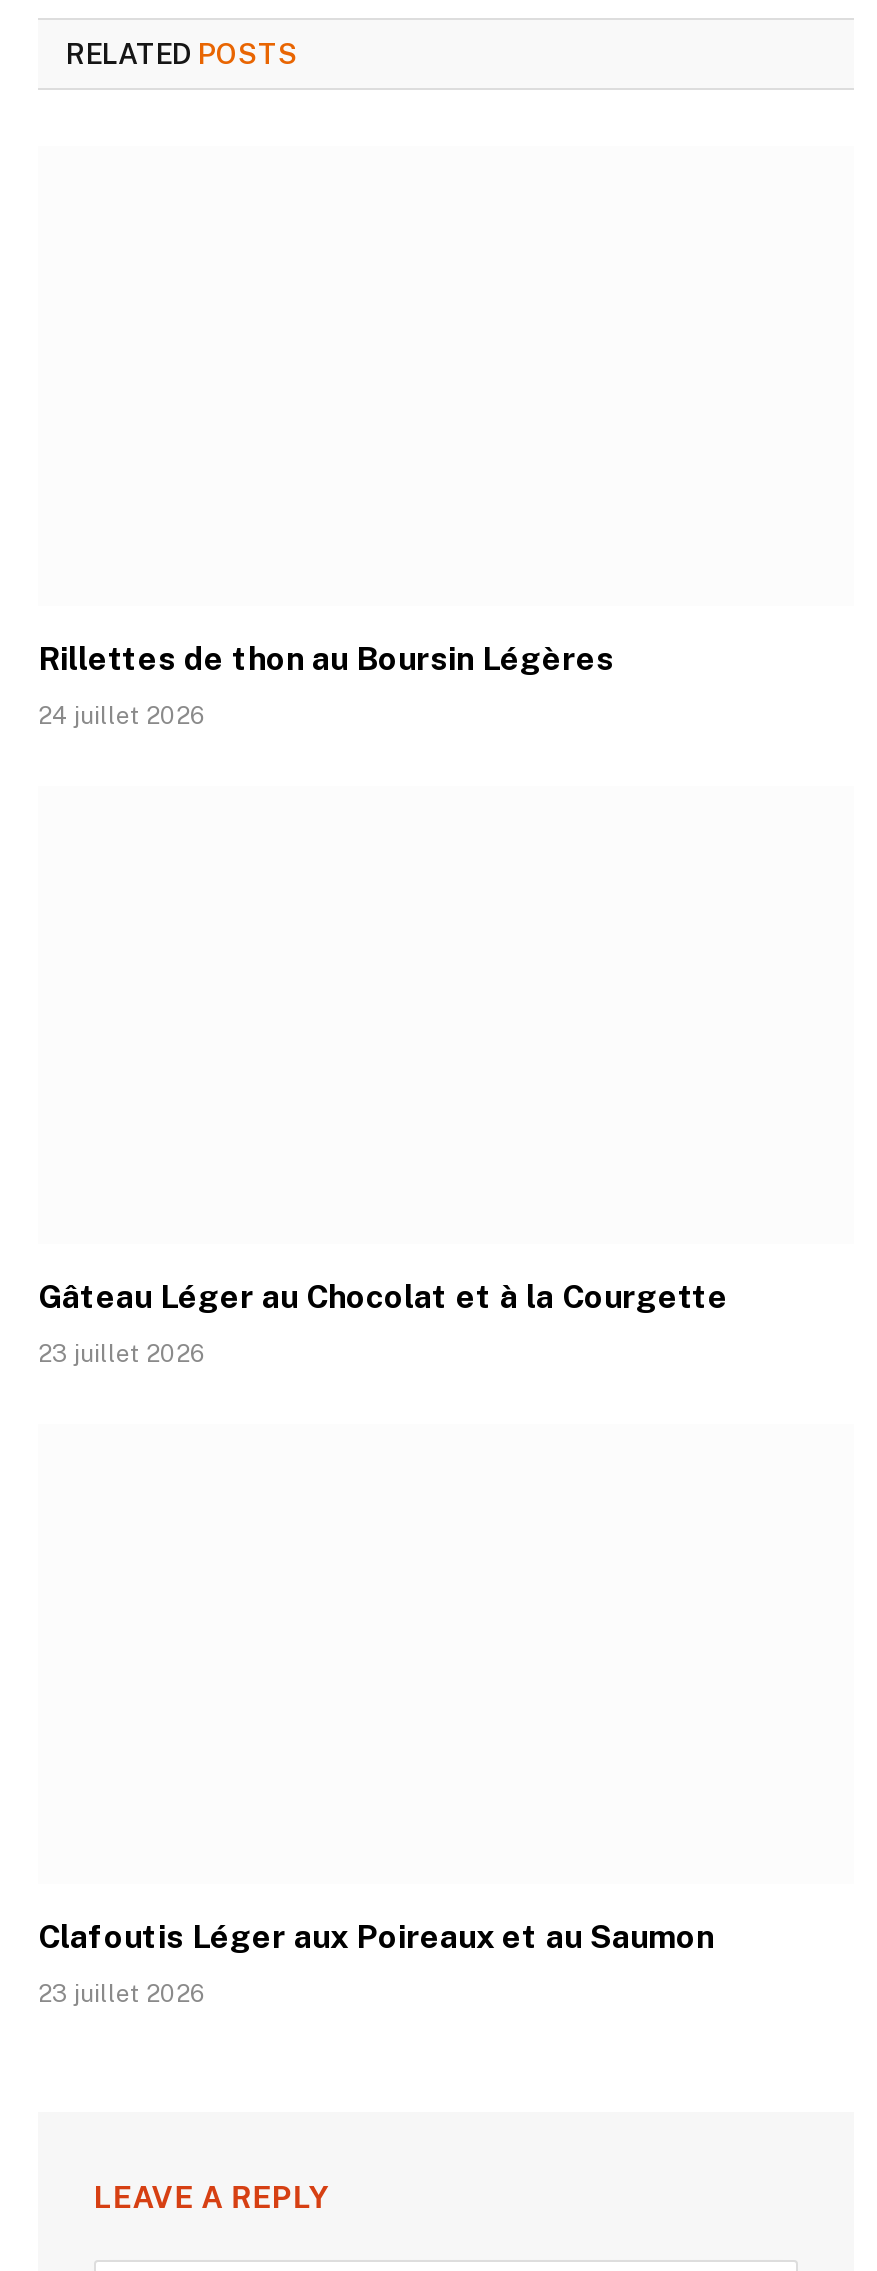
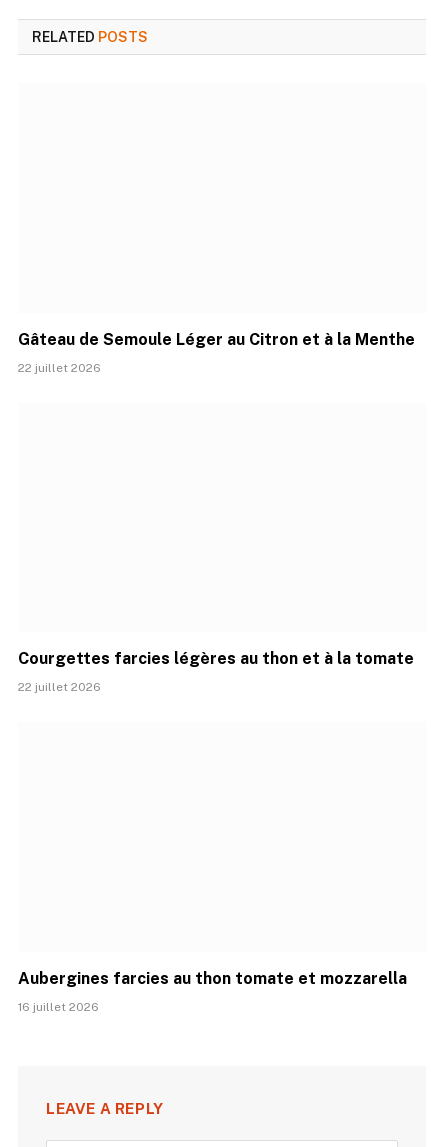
- Rillettes de thon au Boursin Légères
+ Gâteau de Semoule Léger au Citron et à la Menthe

- 24 juillet 2026
+ 22 juillet 2026

- Gâteau Léger au Chocolat et à la Courgette
+ Courgettes farcies légères au thon et à la tomate

- 23 juillet 2026
+ 22 juillet 2026

- Clafoutis Léger aux Poireaux et au Saumon
+ Aubergines farcies au thon tomate et mozzarella

- 23 juillet 2026
+ 16 juillet 2026
